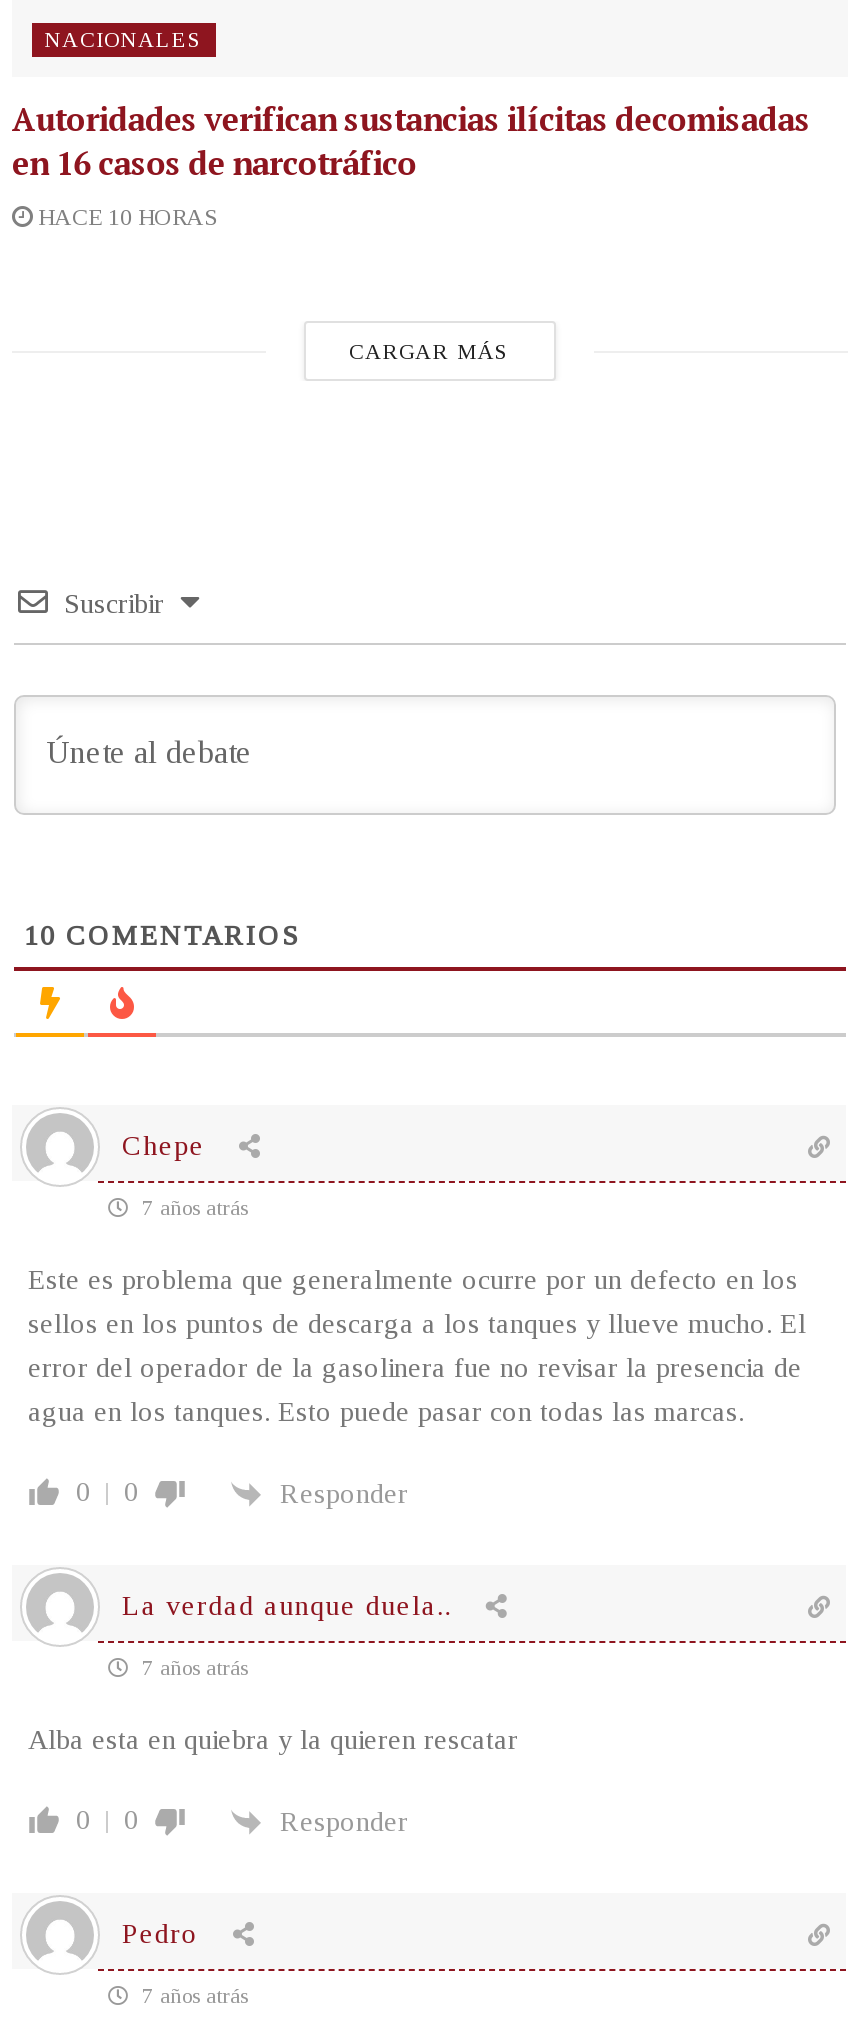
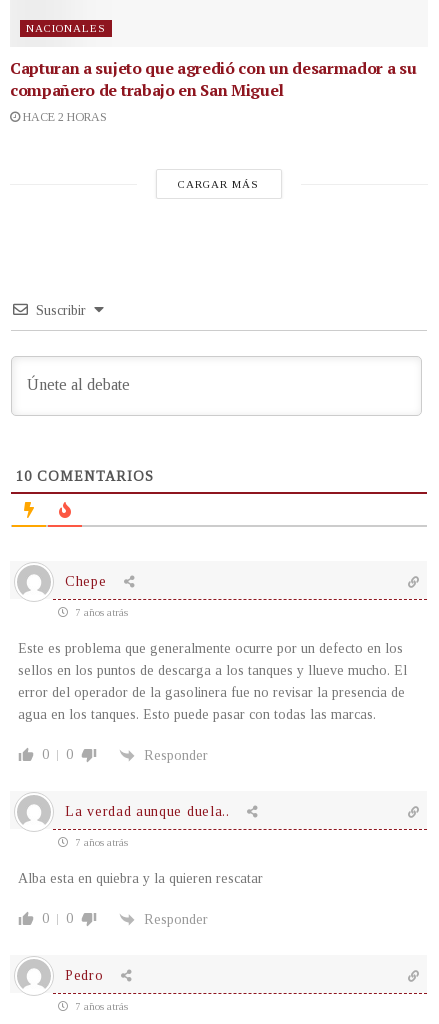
- Autoridades verifican sustancias ilícitas decomisadas
- en 16 casos de narcotráfico
- HACE 10 HORAS
+ Capturan a sujeto que agredió con un desarmador a su
+ compañero de trabajo en San Miguel
+ HACE 2 HORAS
